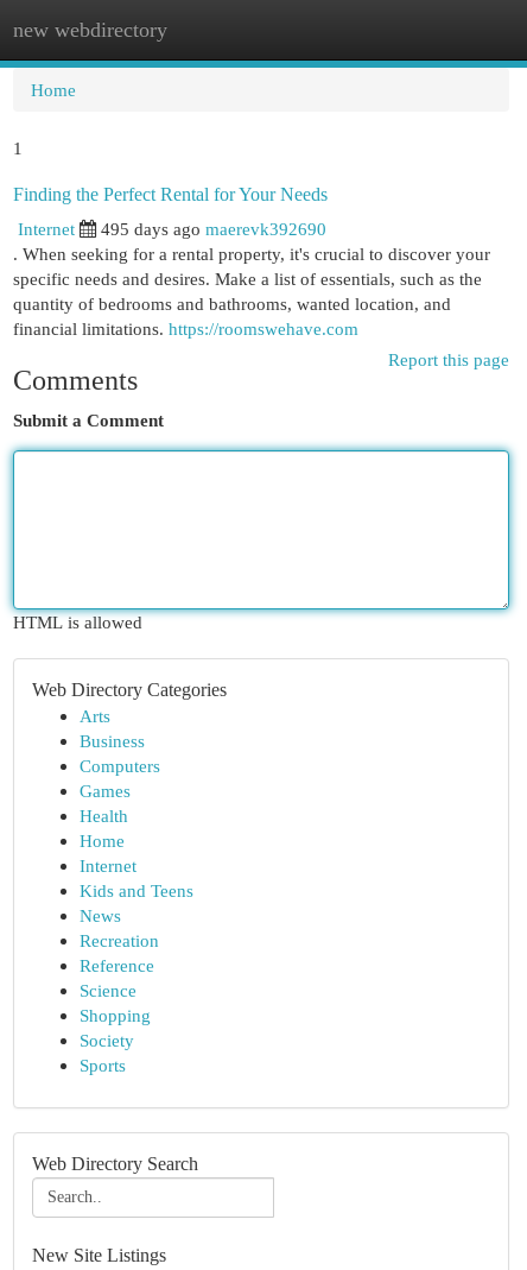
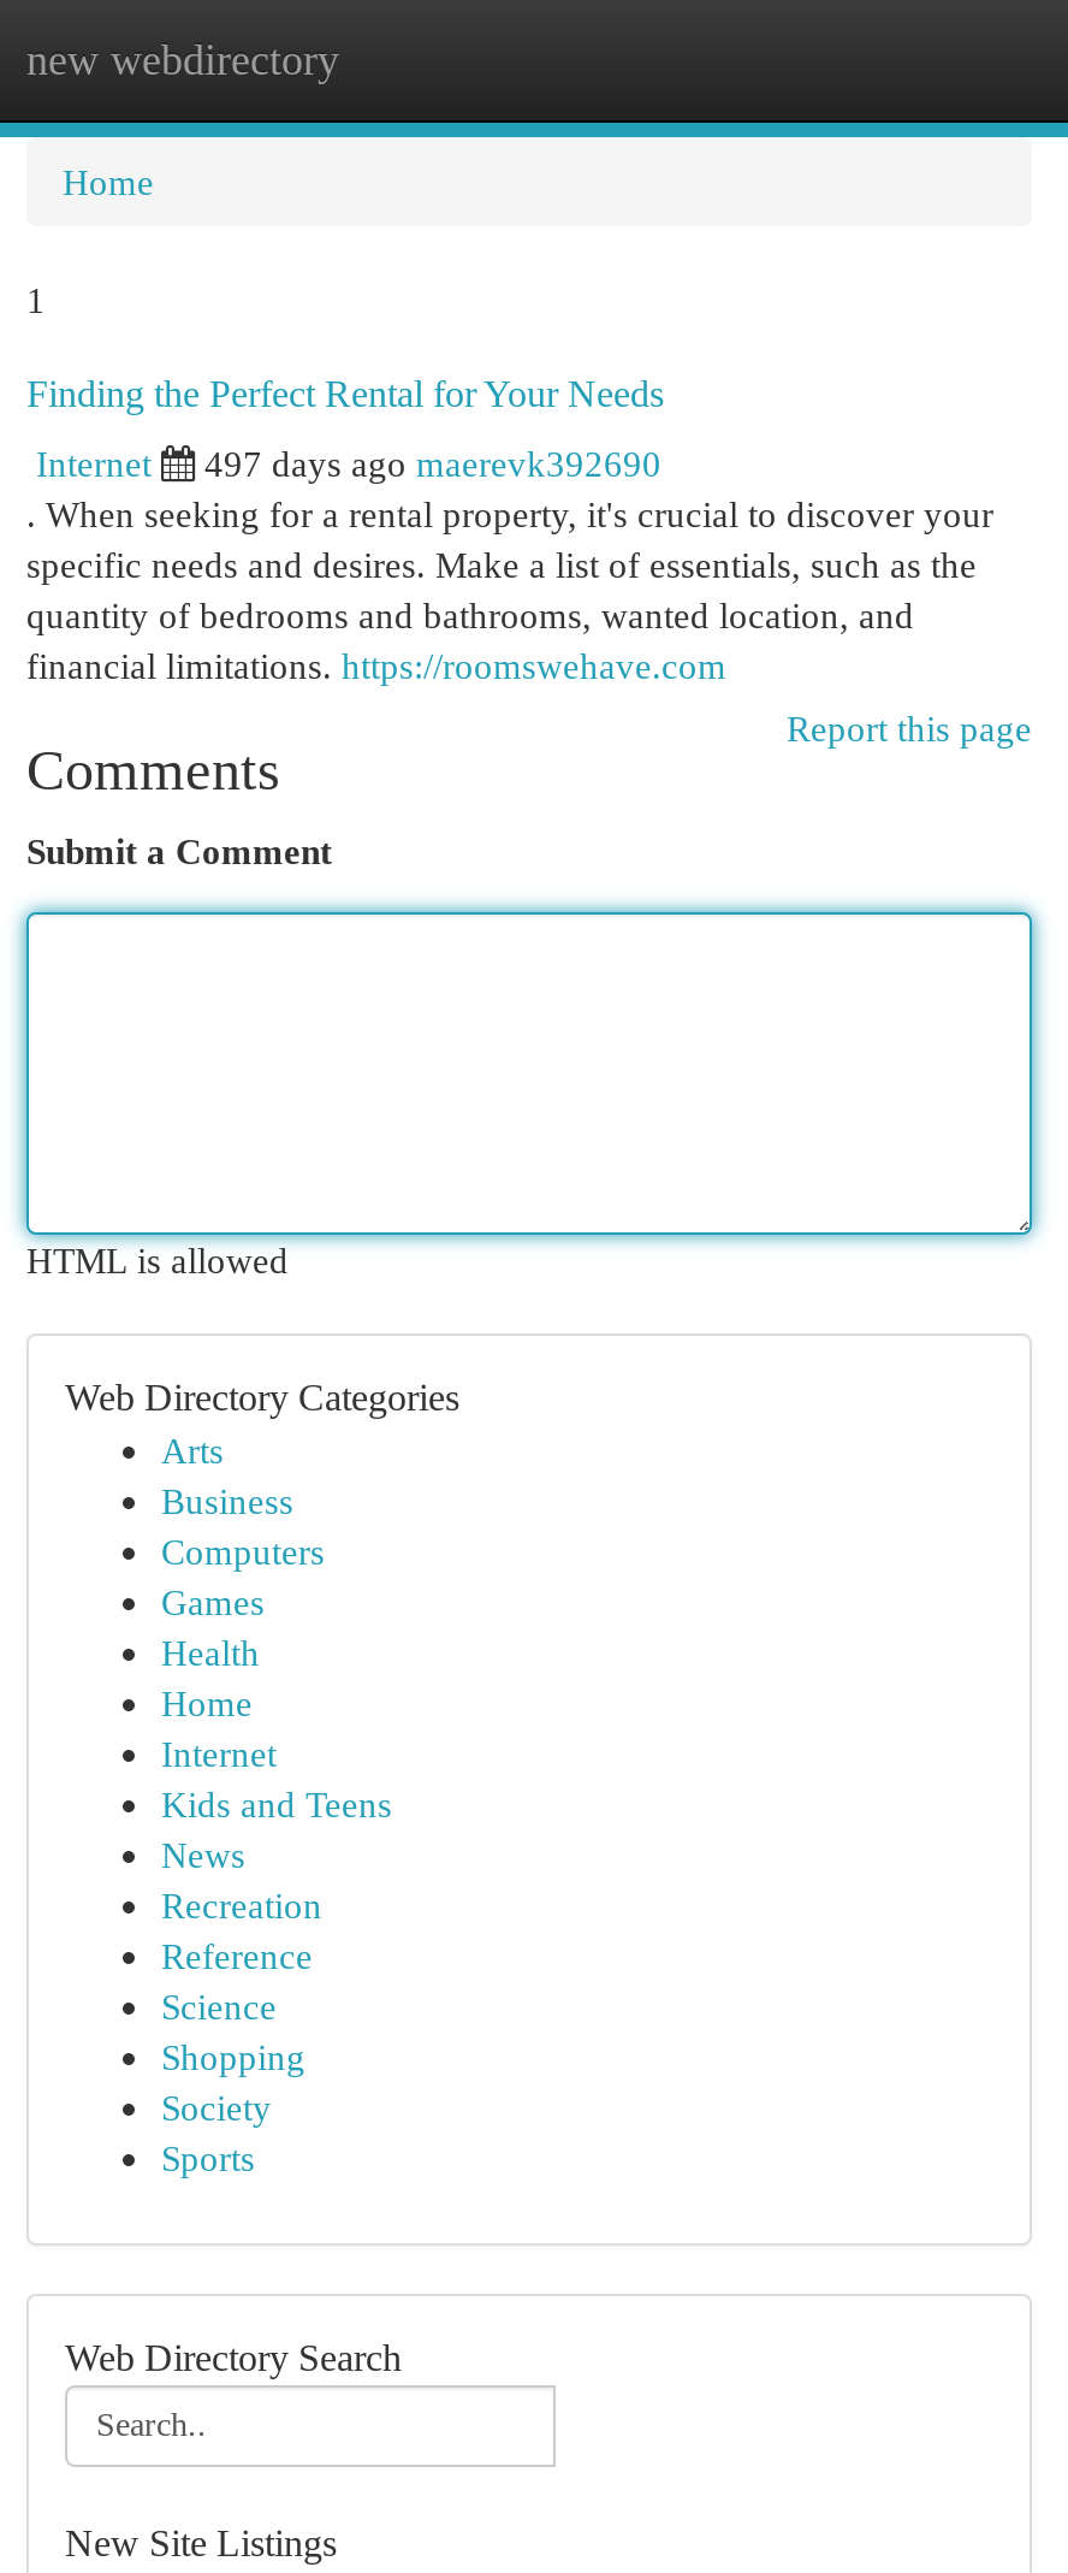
- 495 days ago maerevk392690
+ 497 days ago maerevk392690
